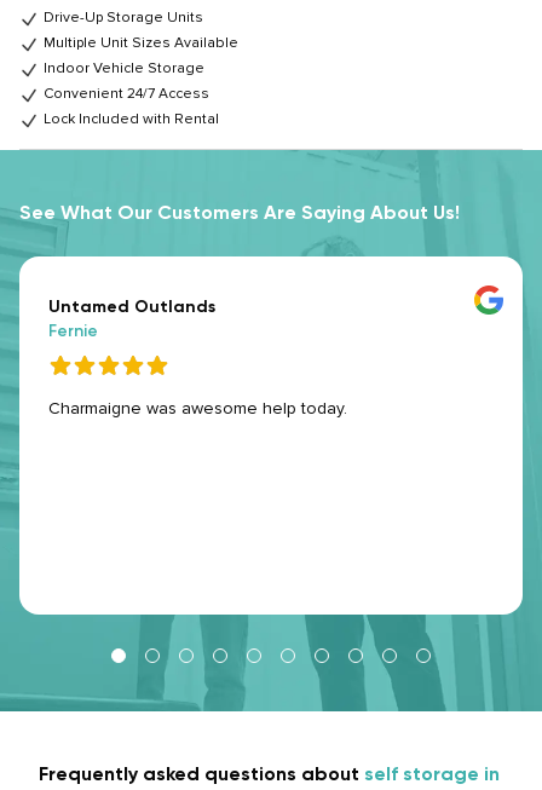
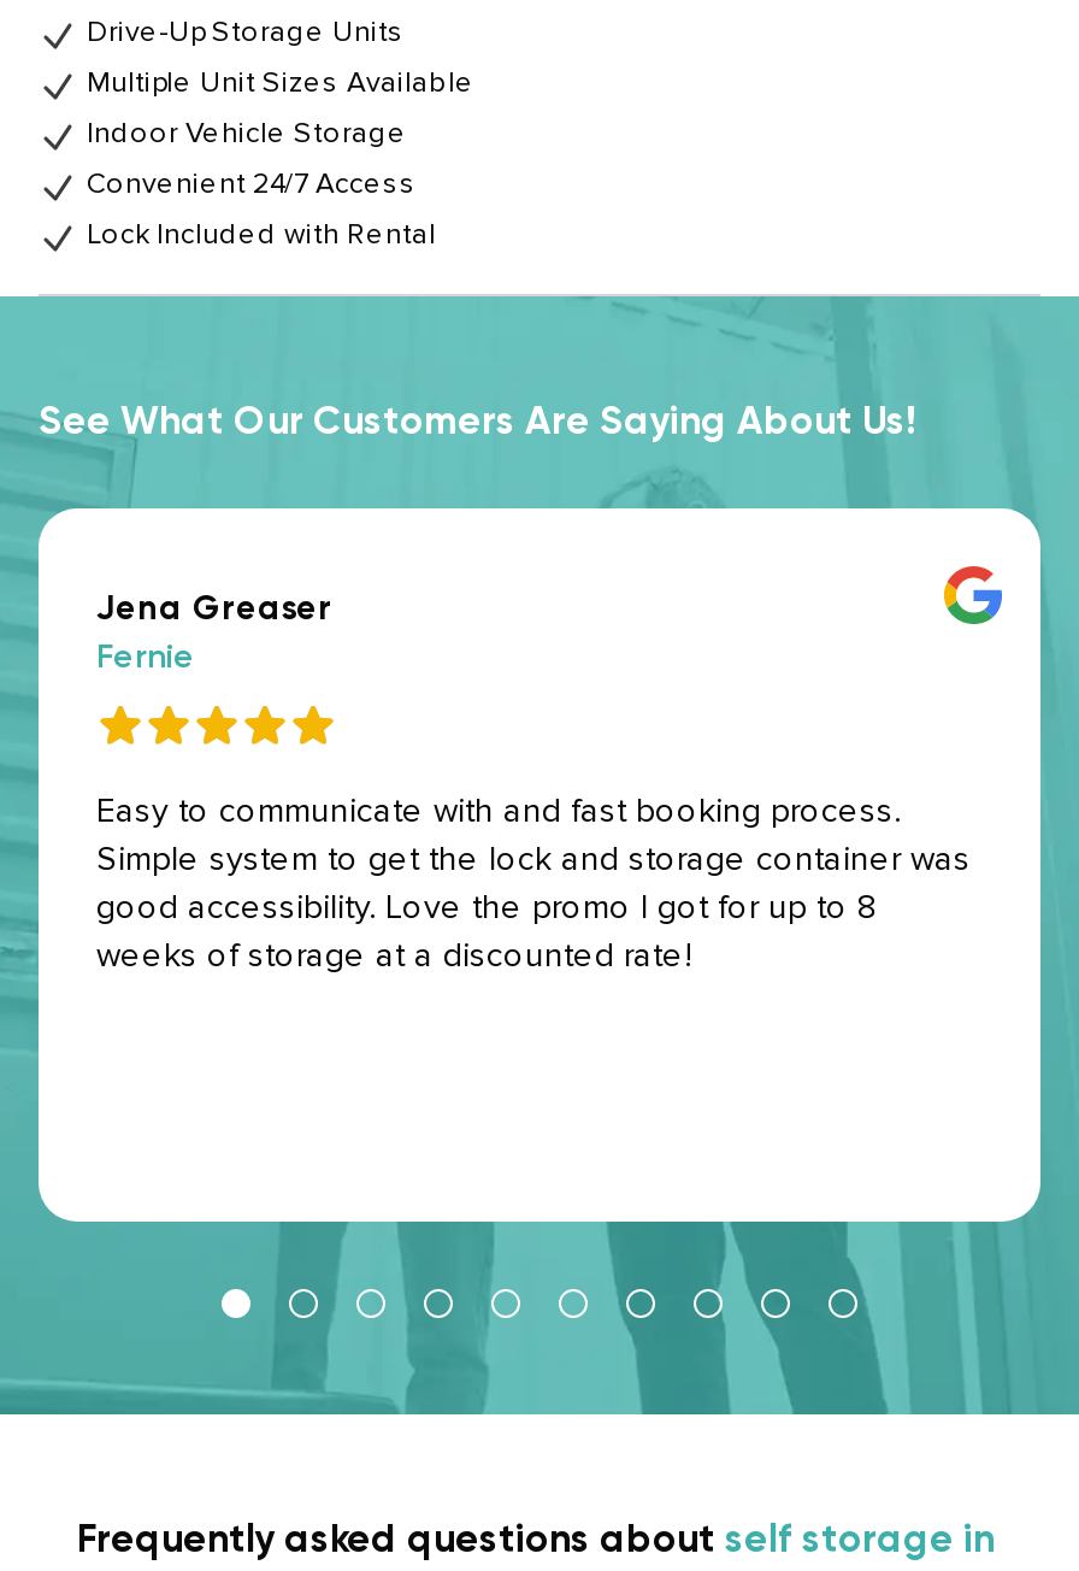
- Untamed Outlands
+ Jena Greaser

- Charmaigne was awesome help today.
+ Easy to communicate with and fast booking process.
+ Simple system to get the lock and storage container was
+ good accessibility. Love the promo I got for up to 8
+ weeks of storage at a discounted rate!
